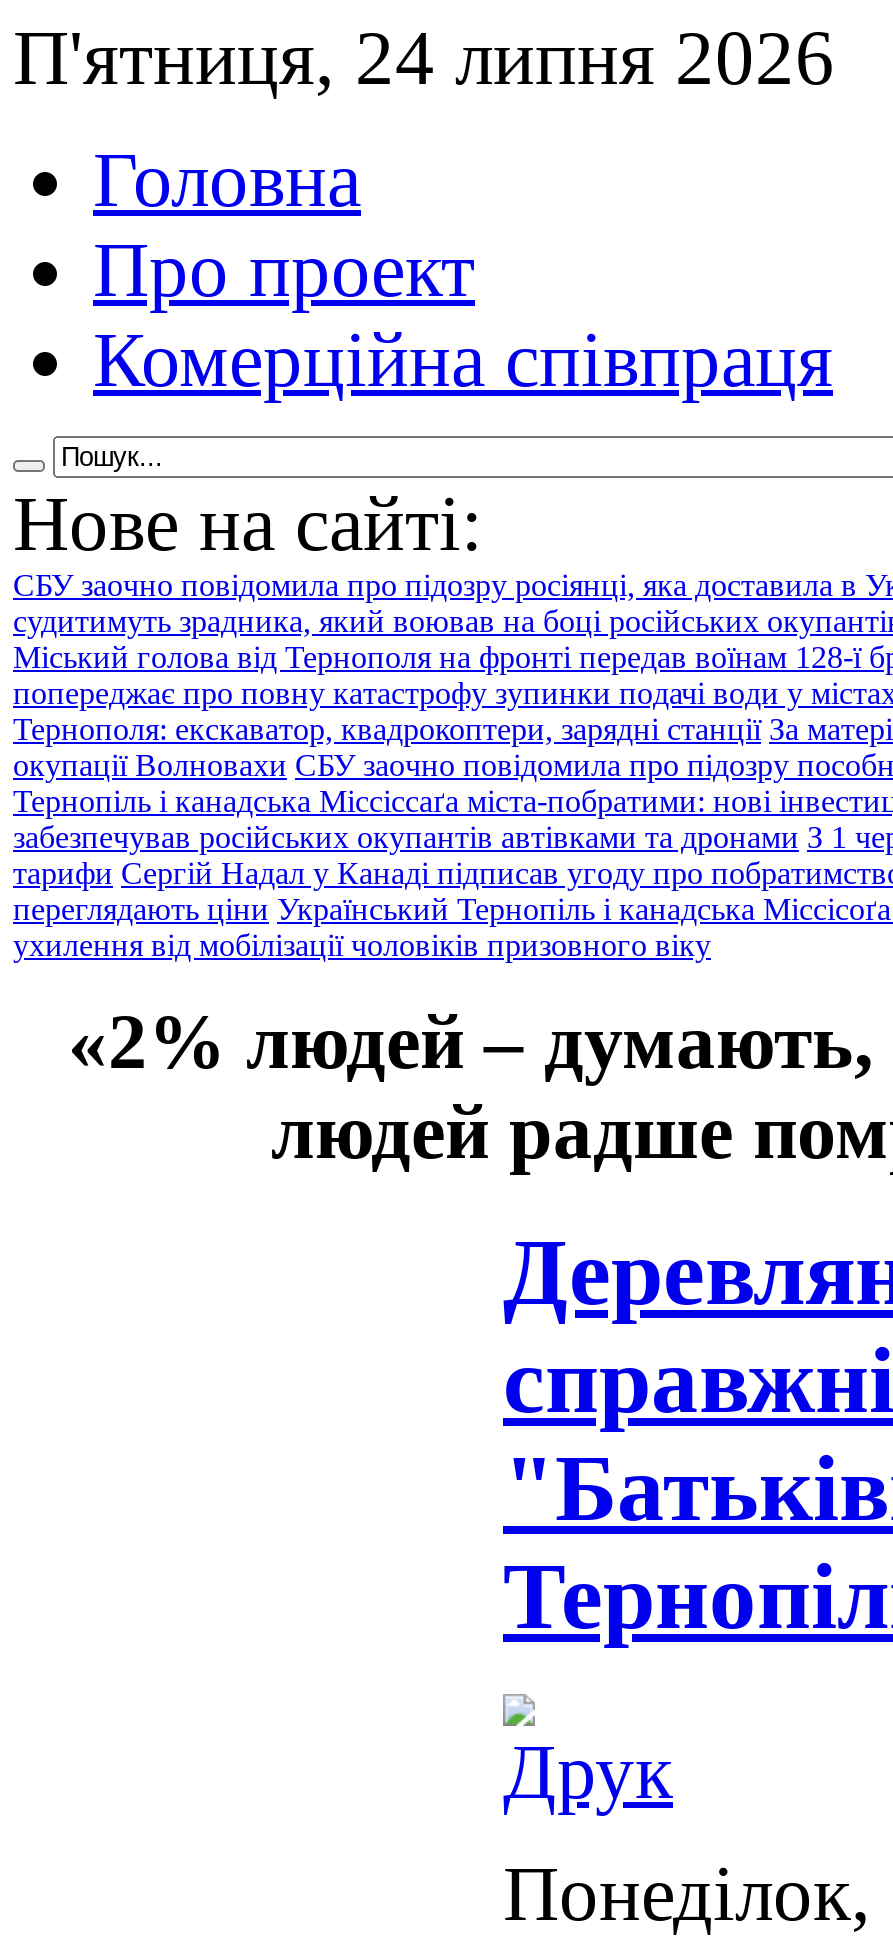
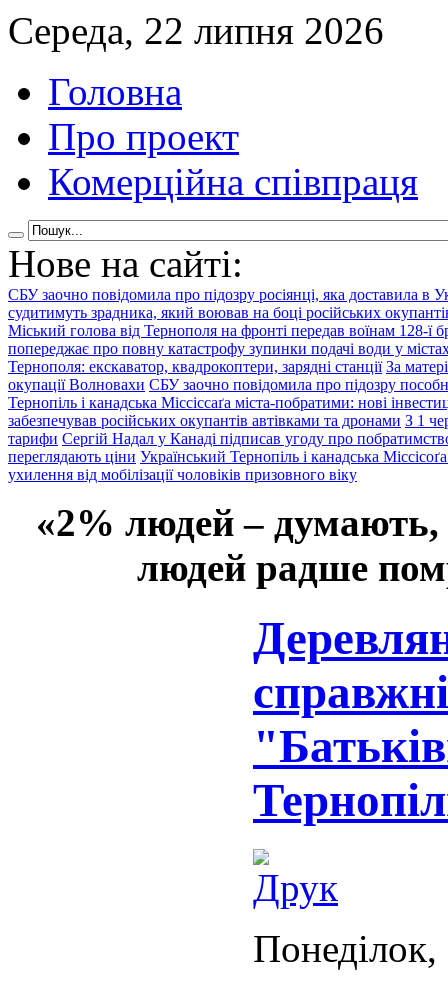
- П'ятниця, 24 липня 2026
+ Середа, 22 липня 2026
